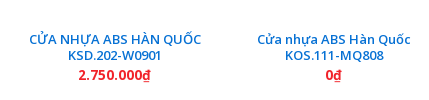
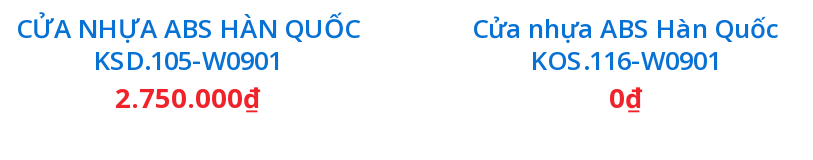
- KSD.202-W0901
+ KSD.105-W0901

- KOS.111-MQ808
+ KOS.116-W0901
